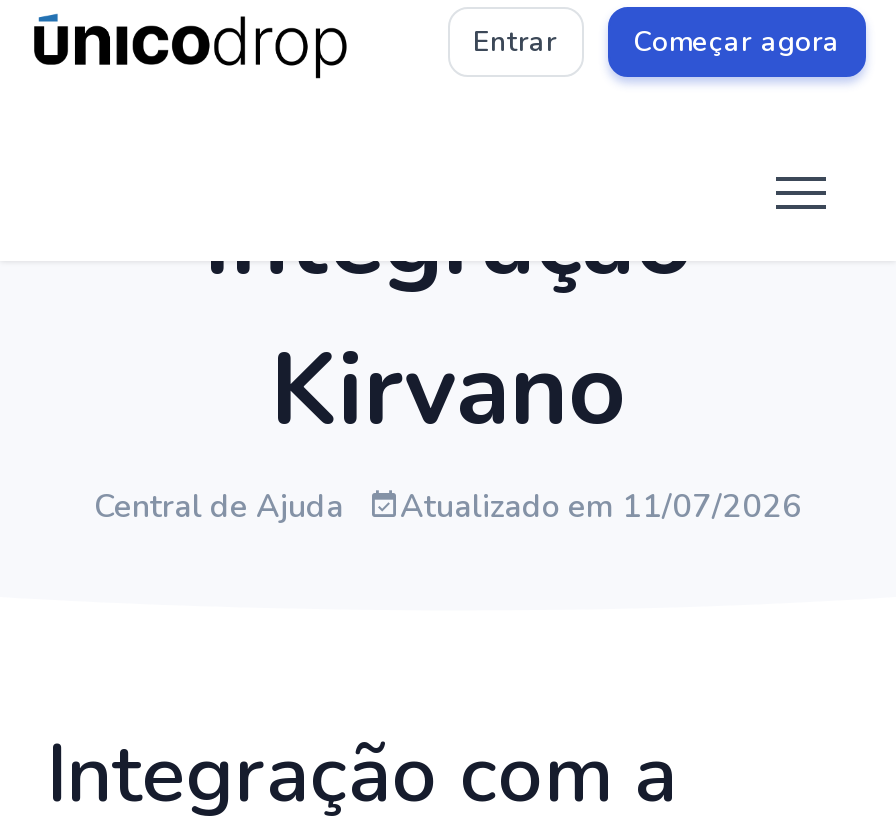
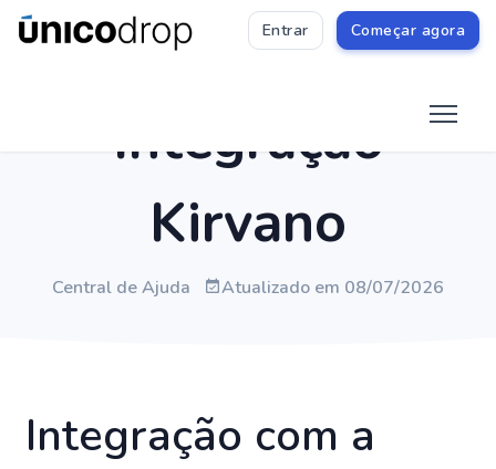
- Atualizado em 11/07/2026
+ Atualizado em 08/07/2026
